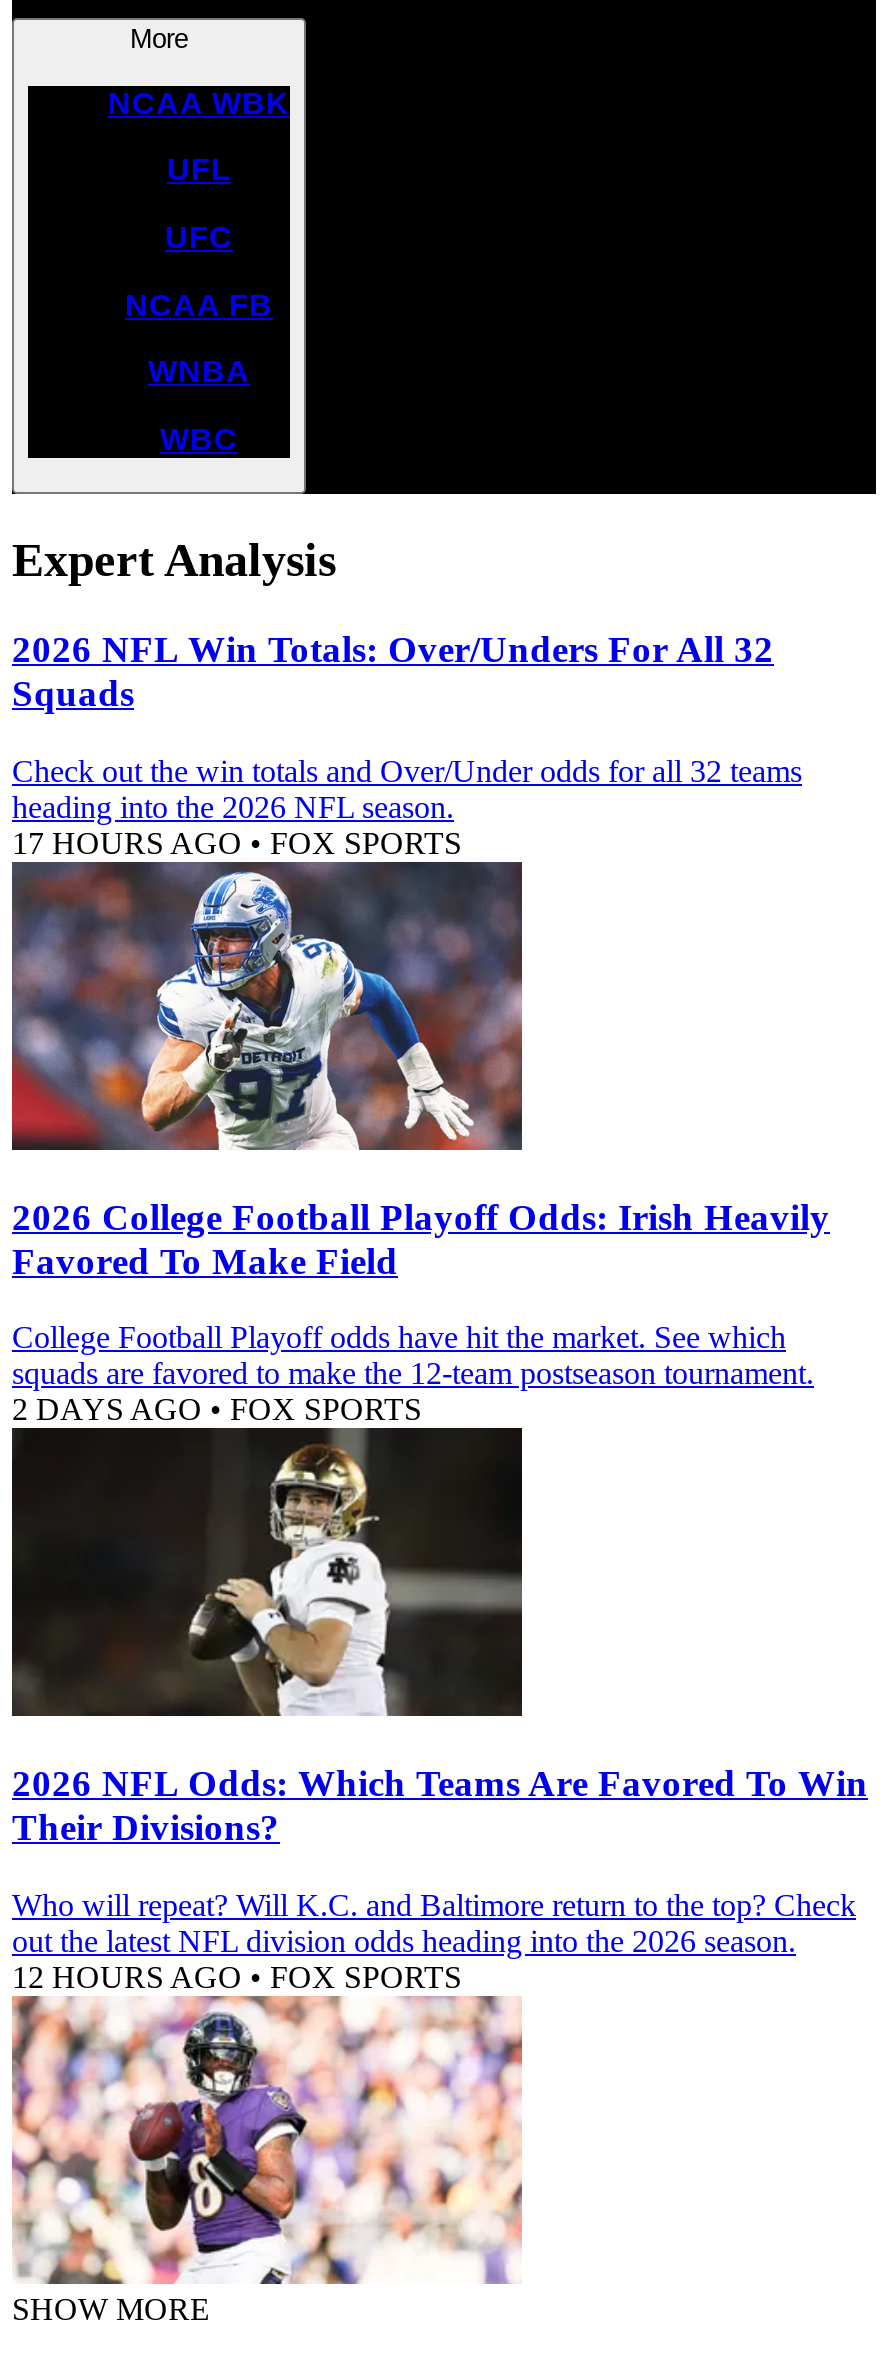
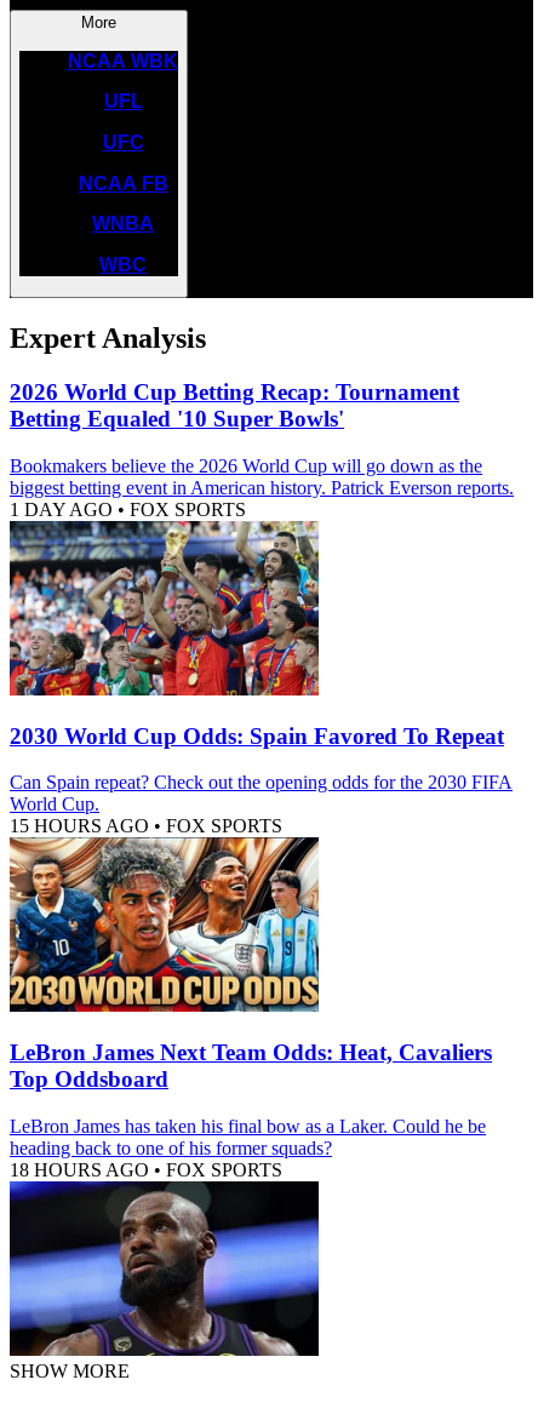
- 2026 NFL Win Totals: Over/Unders For All 32
- Squads
+ 2026 World Cup Betting Recap: Tournament
+ Betting Equaled '10 Super Bowls'

- Check out the win totals and Over/Under odds for all 32 teams
- heading into the 2026 NFL season.
- 17 HOURS AGO • FOX SPORTS
+ Bookmakers believe the 2026 World Cup will go down as the
+ biggest betting event in American history. Patrick Everson reports.
+ 1 DAY AGO • FOX SPORTS

- [image]
- 2026 College Football Playoff Odds: Irish Heavily
- Favored To Make Field
+ [image]
+ 2030 World Cup Odds: Spain Favored To Repeat

- College Football Playoff odds have hit the market. See which
- squads are favored to make the 12-team postseason tournament.
- 2 DAYS AGO • FOX SPORTS
+ Can Spain repeat? Check out the opening odds for the 2030 FIFA
+ World Cup.
+ 15 HOURS AGO • FOX SPORTS

- [image]
- 2026 NFL Odds: Which Teams Are Favored To Win
- Their Divisions?
+ [image]
+ LeBron James Next Team Odds: Heat, Cavaliers
+ Top Oddsboard

- Who will repeat? Will K.C. and Baltimore return to the top? Check
- out the latest NFL division odds heading into the 2026 season.
- 12 HOURS AGO • FOX SPORTS
+ LeBron James has taken his final bow as a Laker. Could he be
+ heading back to one of his former squads?
+ 18 HOURS AGO • FOX SPORTS

- [image]
+ [image]
